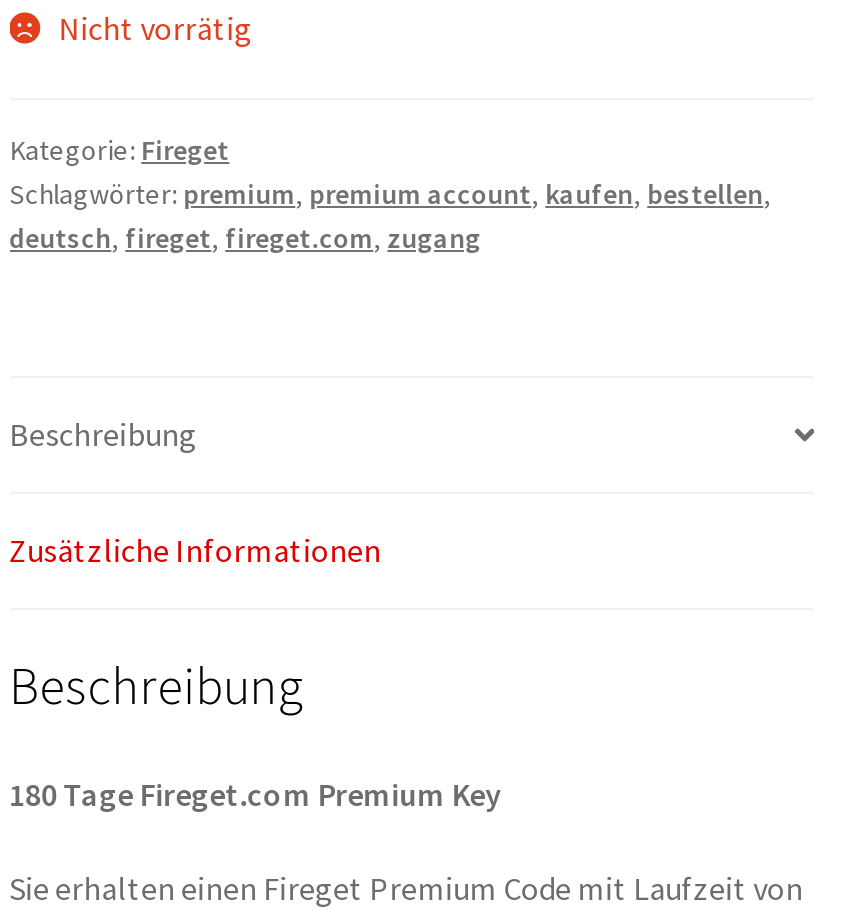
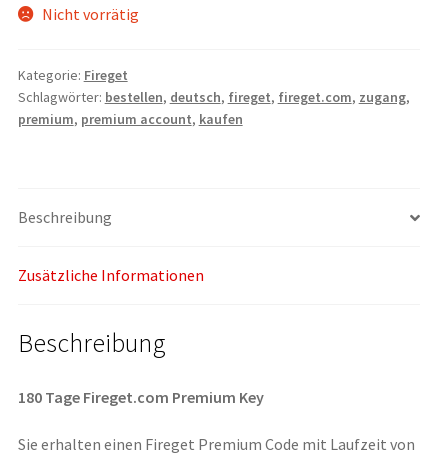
- Schlagwörter: premium, premium account, kaufen, bestellen,
- deutsch, fireget, fireget.com, zugang
+ Schlagwörter: bestellen, deutsch, fireget, fireget.com, zugang,
+ premium, premium account, kaufen
